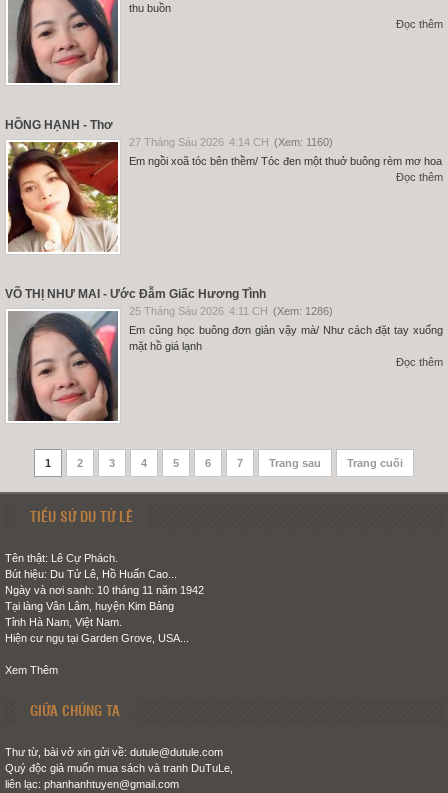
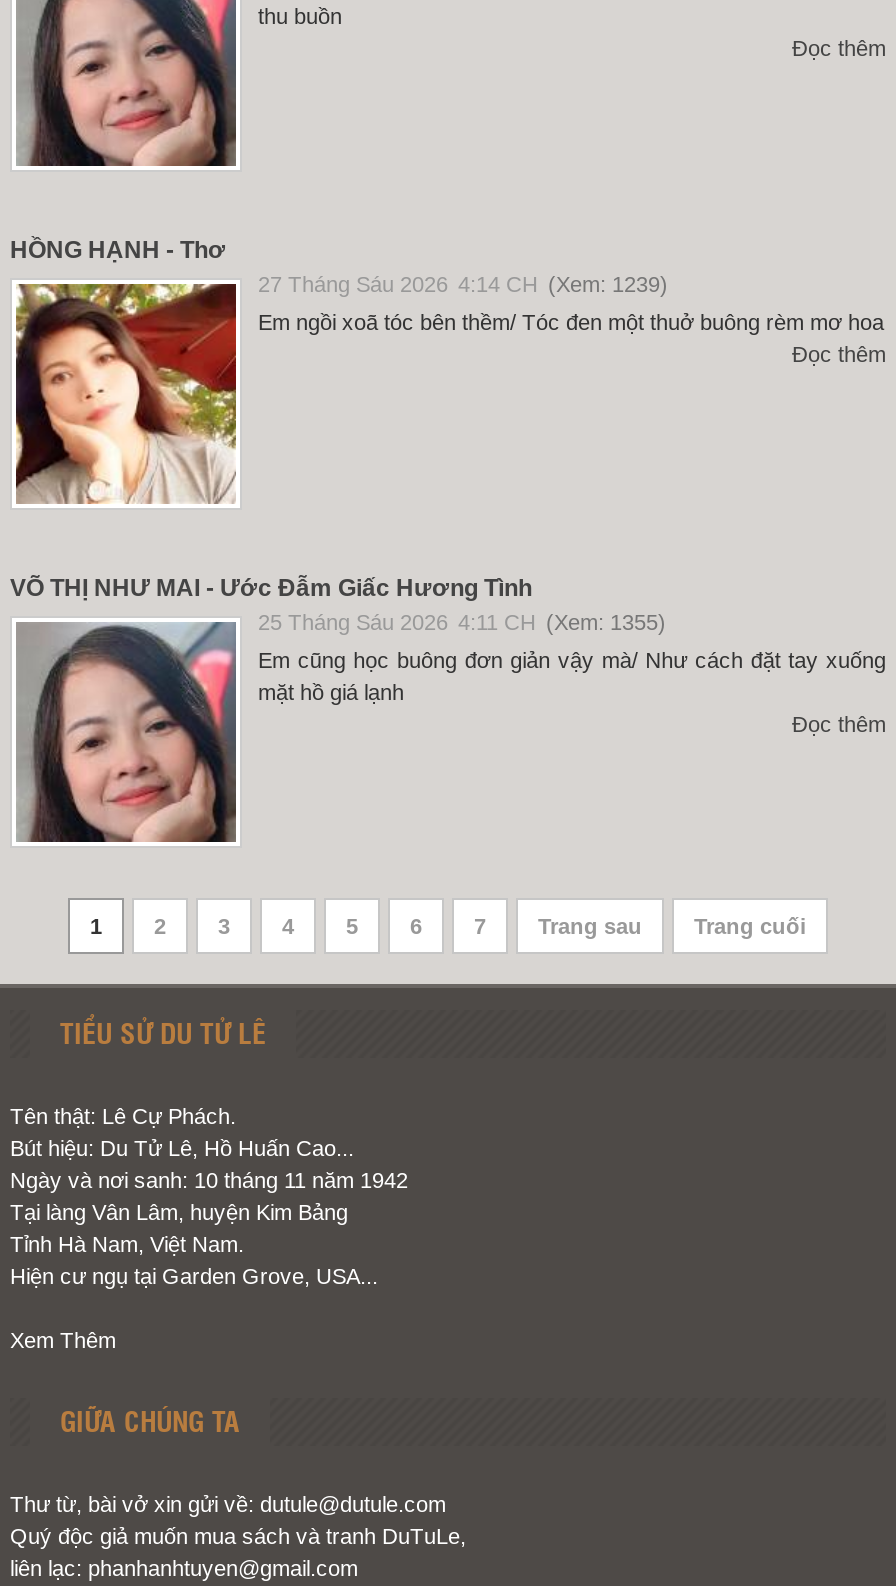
- 27 Tháng Sáu 2026 4:14 CH (Xem: 1160)
+ 27 Tháng Sáu 2026 4:14 CH (Xem: 1239)

- 25 Tháng Sáu 2026 4:11 CH (Xem: 1286)
+ 25 Tháng Sáu 2026 4:11 CH (Xem: 1355)
